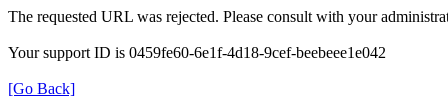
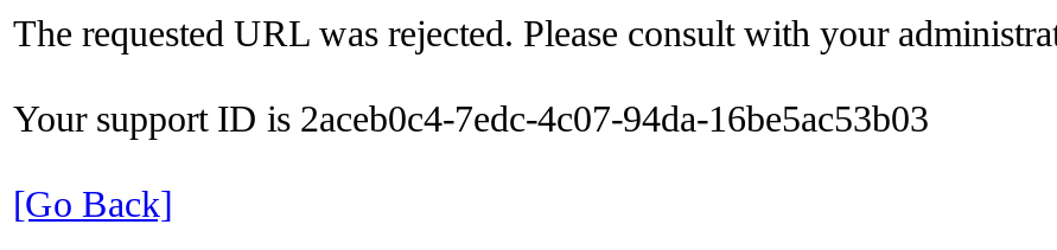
- Your support ID is 0459fe60-6e1f-4d18-9cef-beebeee1e042
+ Your support ID is 2aceb0c4-7edc-4c07-94da-16be5ac53b03
